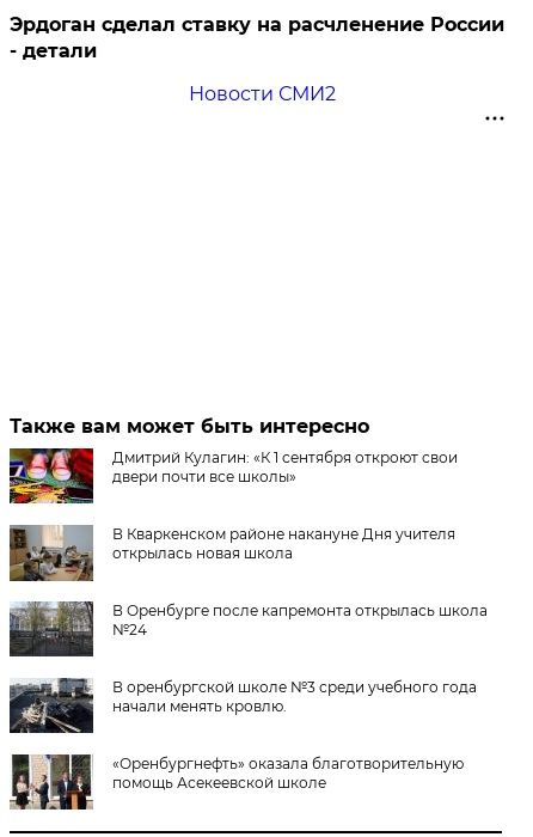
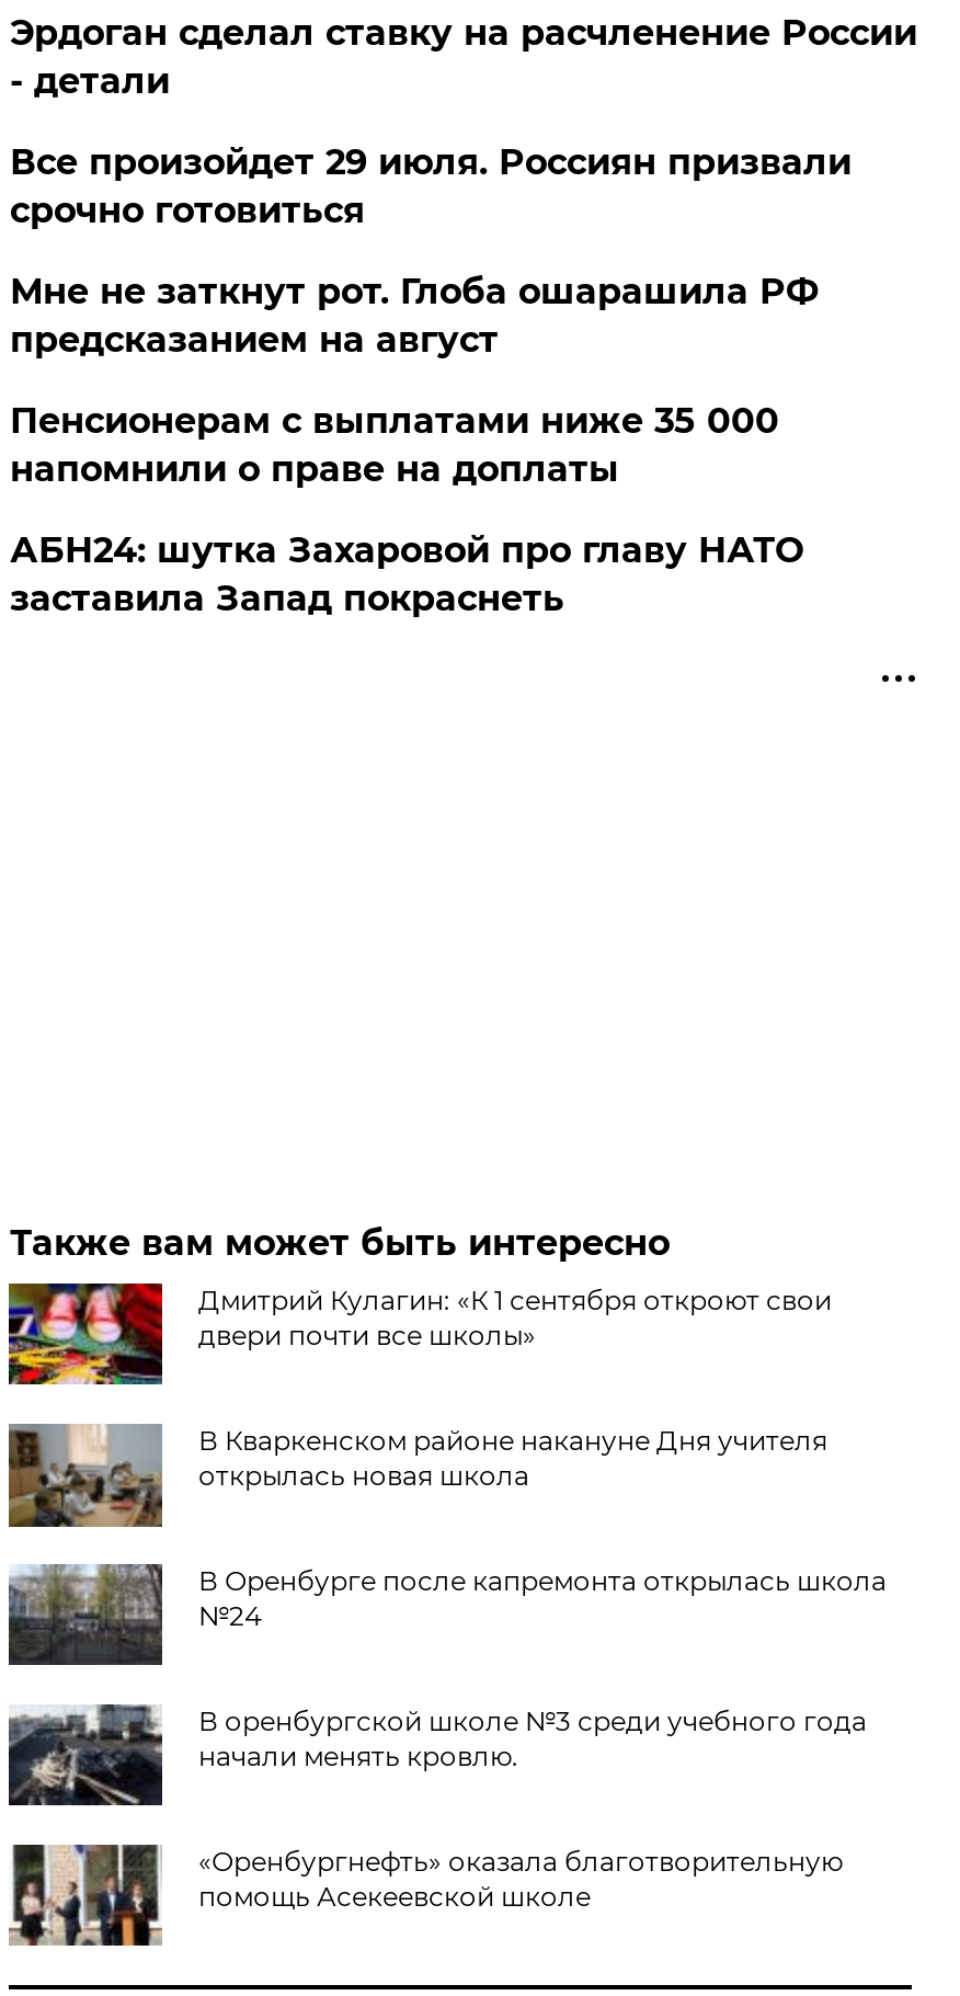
- Новости СМИ2
+ Все произойдет 29 июля. Россиян призвали
+ срочно готовиться
+ Мне не заткнут рот. Глоба ошарашила РФ
+ предсказанием на август
+ Пенсионерам с выплатами ниже 35 000
+ напомнили о праве на доплаты
+ АБН24: шутка Захаровой про главу НАТО
+ заставила Запад покраснеть
